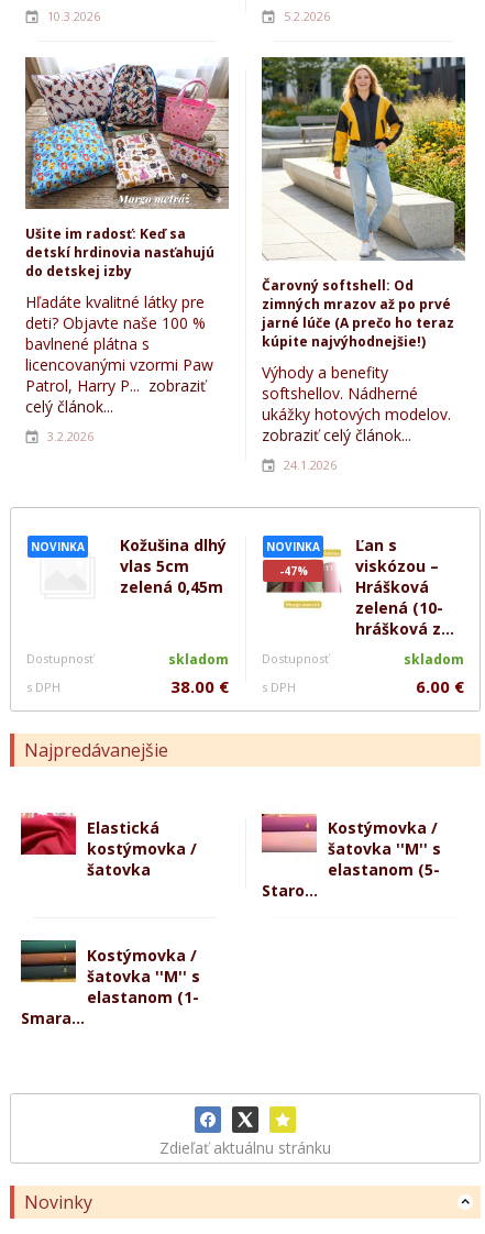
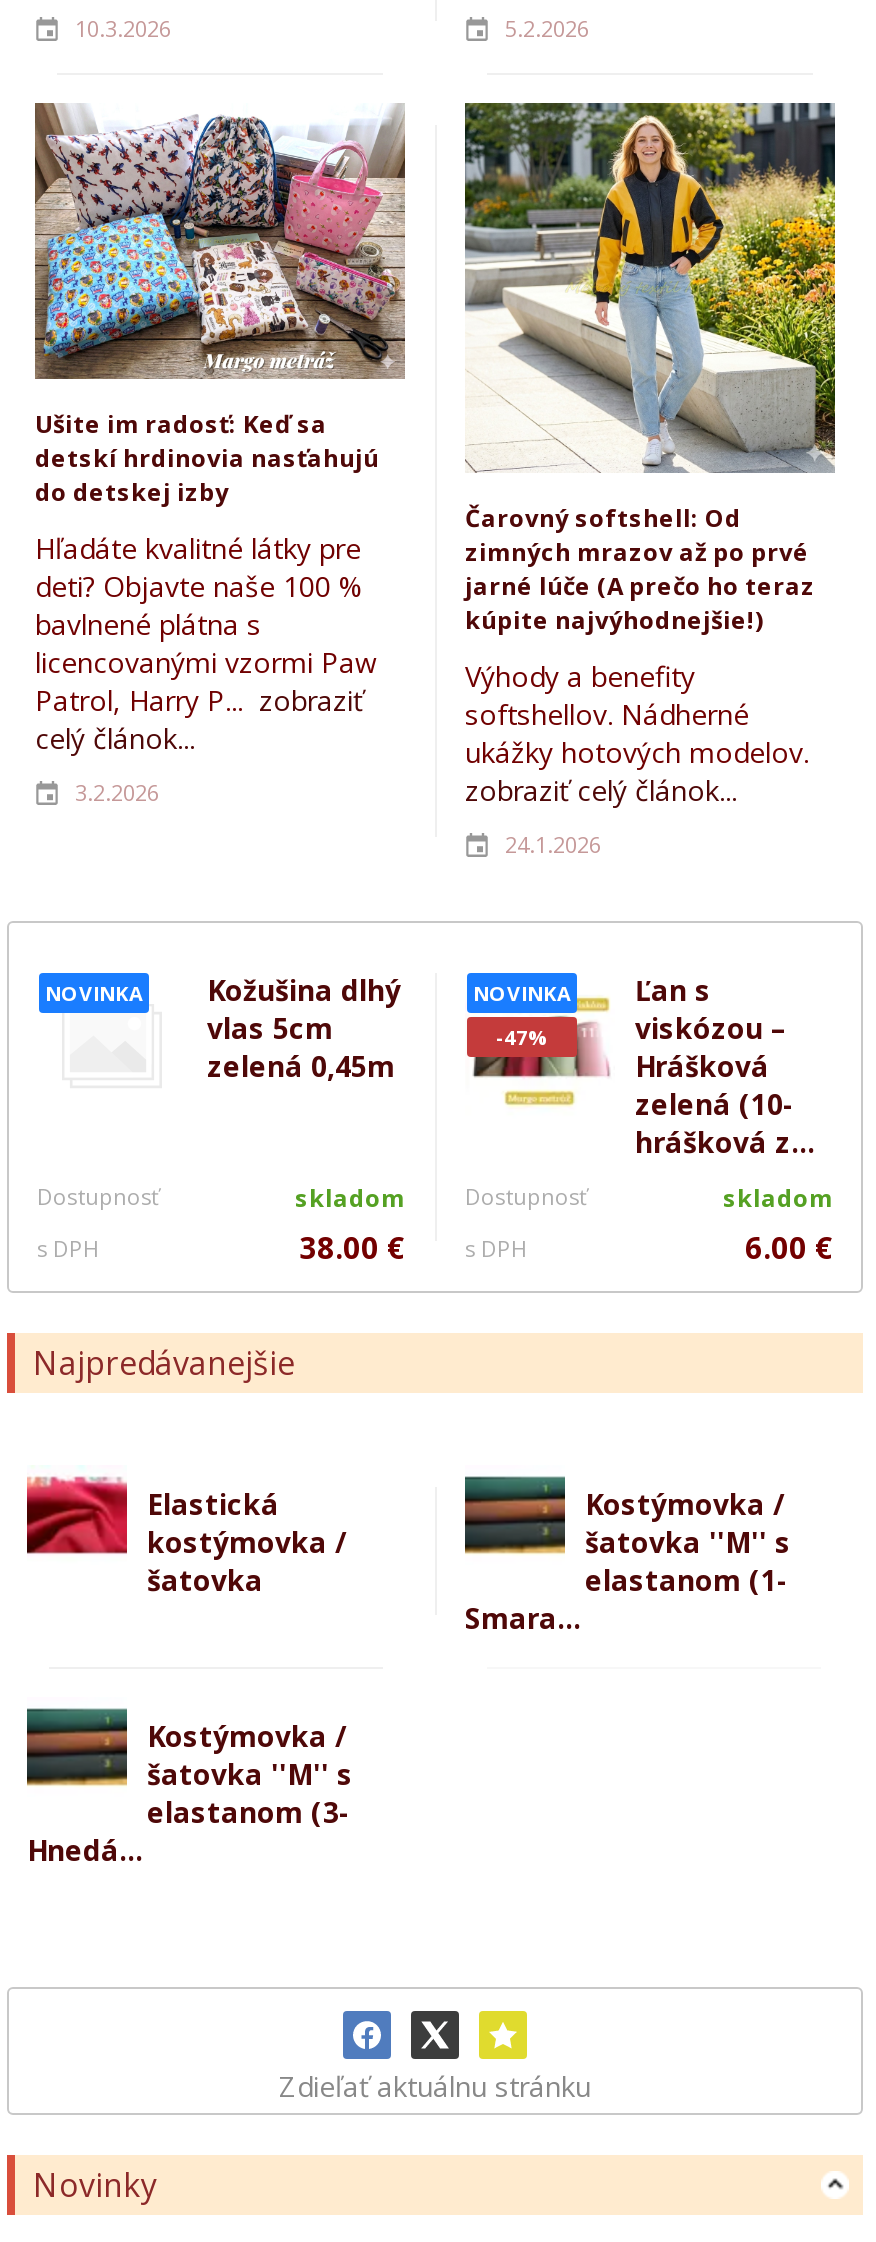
- [image]
+ [image]

- elastanom (5-
- Staro...

moved up: elastanom (1- | Smara...

+ elastanom (3-
+ Hnedá...
